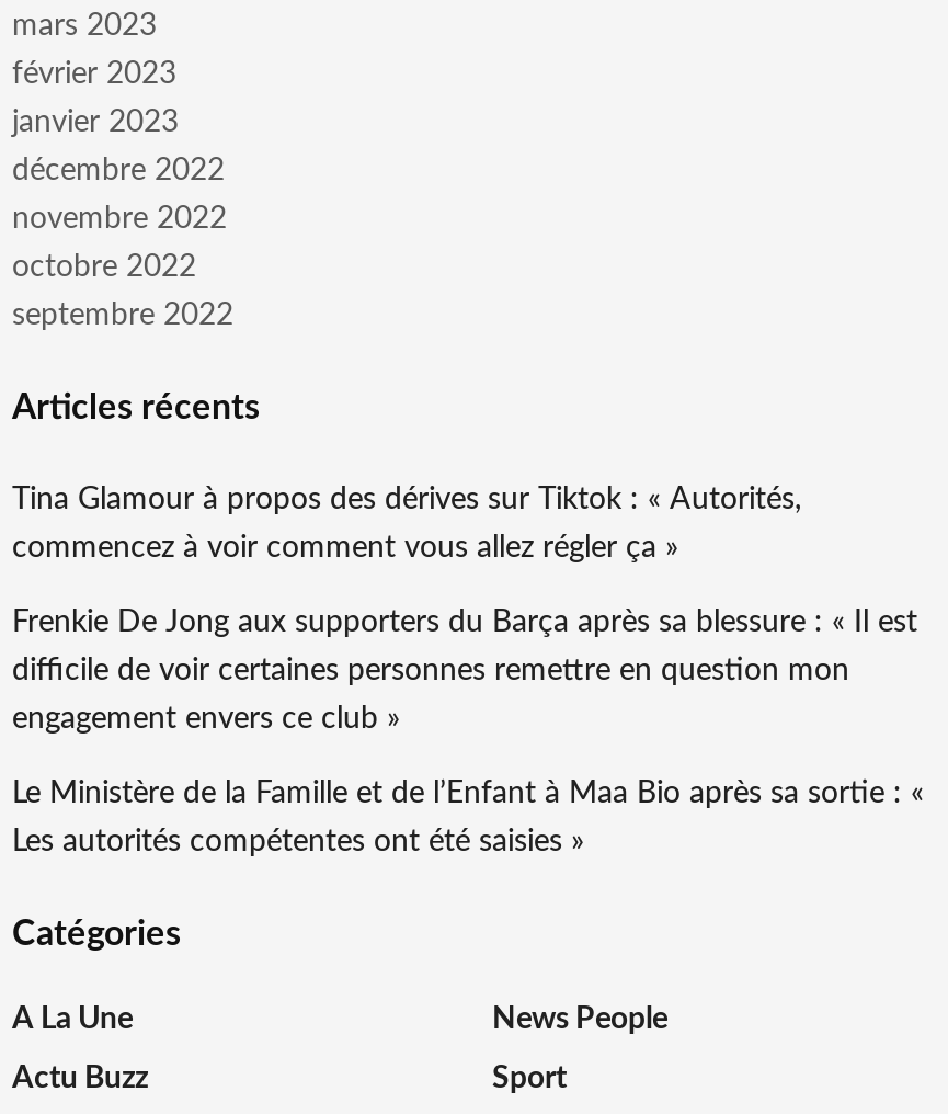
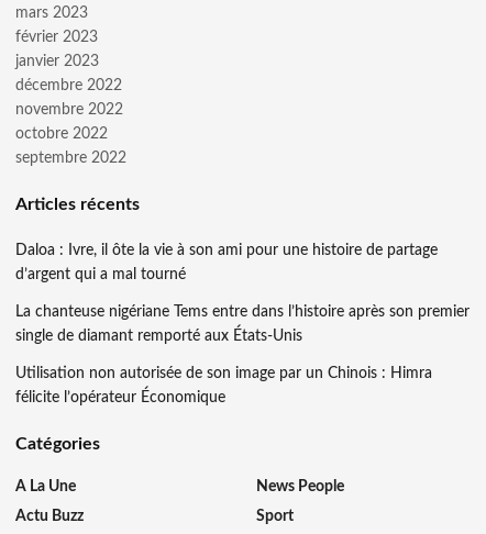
- Tina Glamour à propos des dérives sur Tiktok : « Autorités,
- commencez à voir comment vous allez régler ça »
- Frenkie De Jong aux supporters du Barça après sa blessure : « Il est
- difficile de voir certaines personnes remettre en question mon
- engagement envers ce club »
- Le Ministère de la Famille et de l’Enfant à Maa Bio après sa sortie : «
- Les autorités compétentes ont été saisies »
+ Daloa : Ivre, il ôte la vie à son ami pour une histoire de partage
+ d’argent qui a mal tourné
+ La chanteuse nigériane Tems entre dans l’histoire après son premier
+ single de diamant remporté aux États-Unis
+ Utilisation non autorisée de son image par un Chinois : Himra
+ félicite l’opérateur Économique
